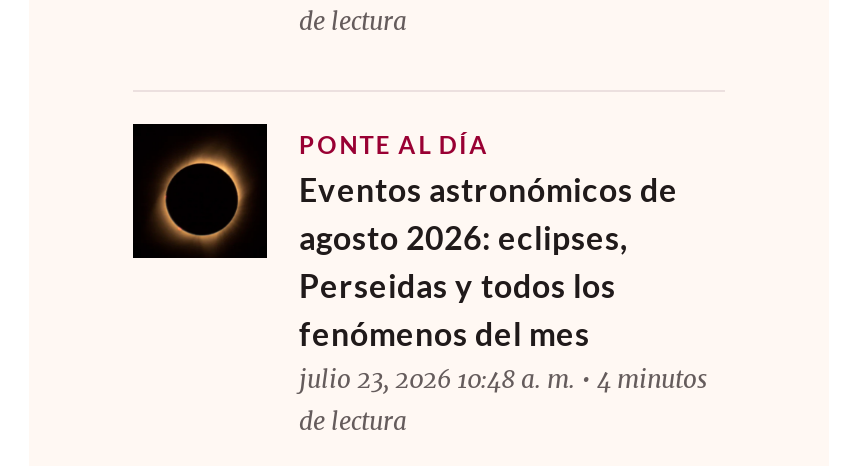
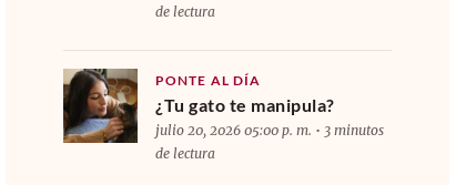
- [image]
- Eventos astronómicos de
- agosto 2026: eclipses,
- Perseidas y todos los
- fenómenos del mes
- julio 23, 2026 10:48 a. m. • 4 minutos
+ [image]
+ ¿Tu gato te manipula?
+ julio 20, 2026 05:00 p. m. • 3 minutos
